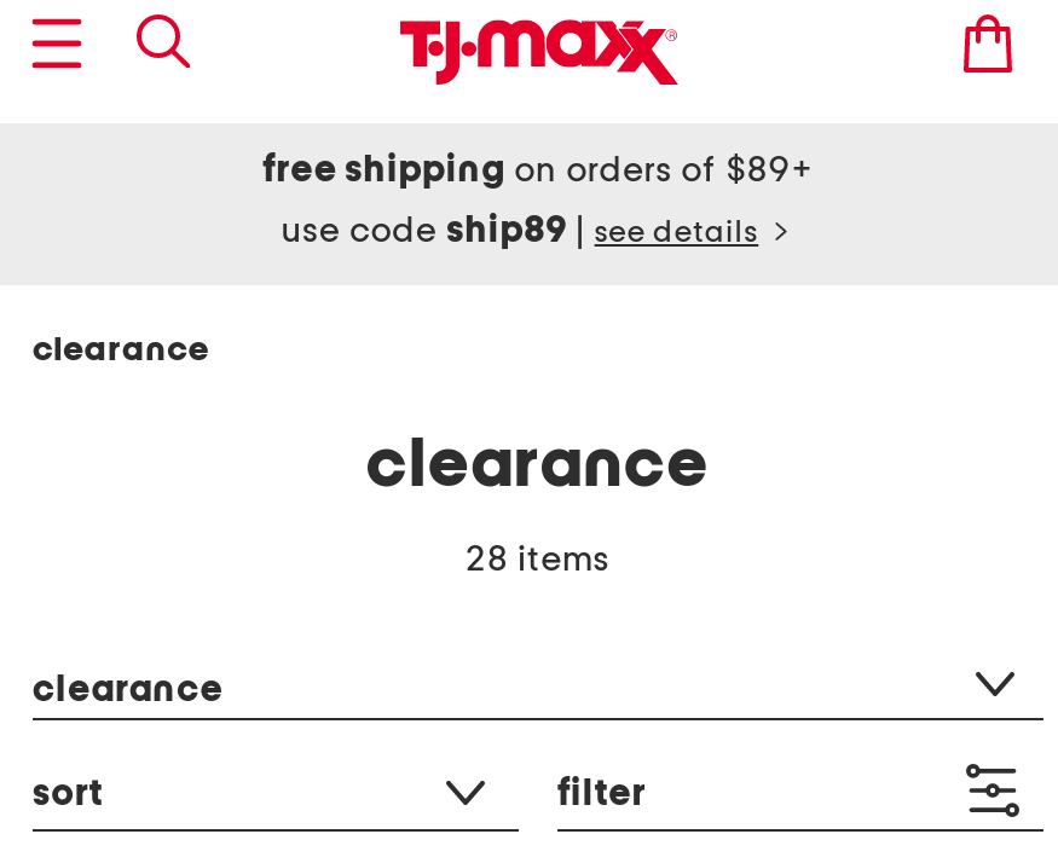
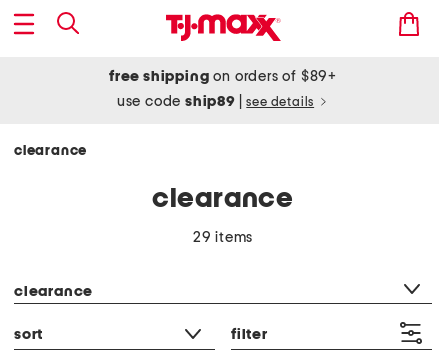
- 28 items
+ 29 items
